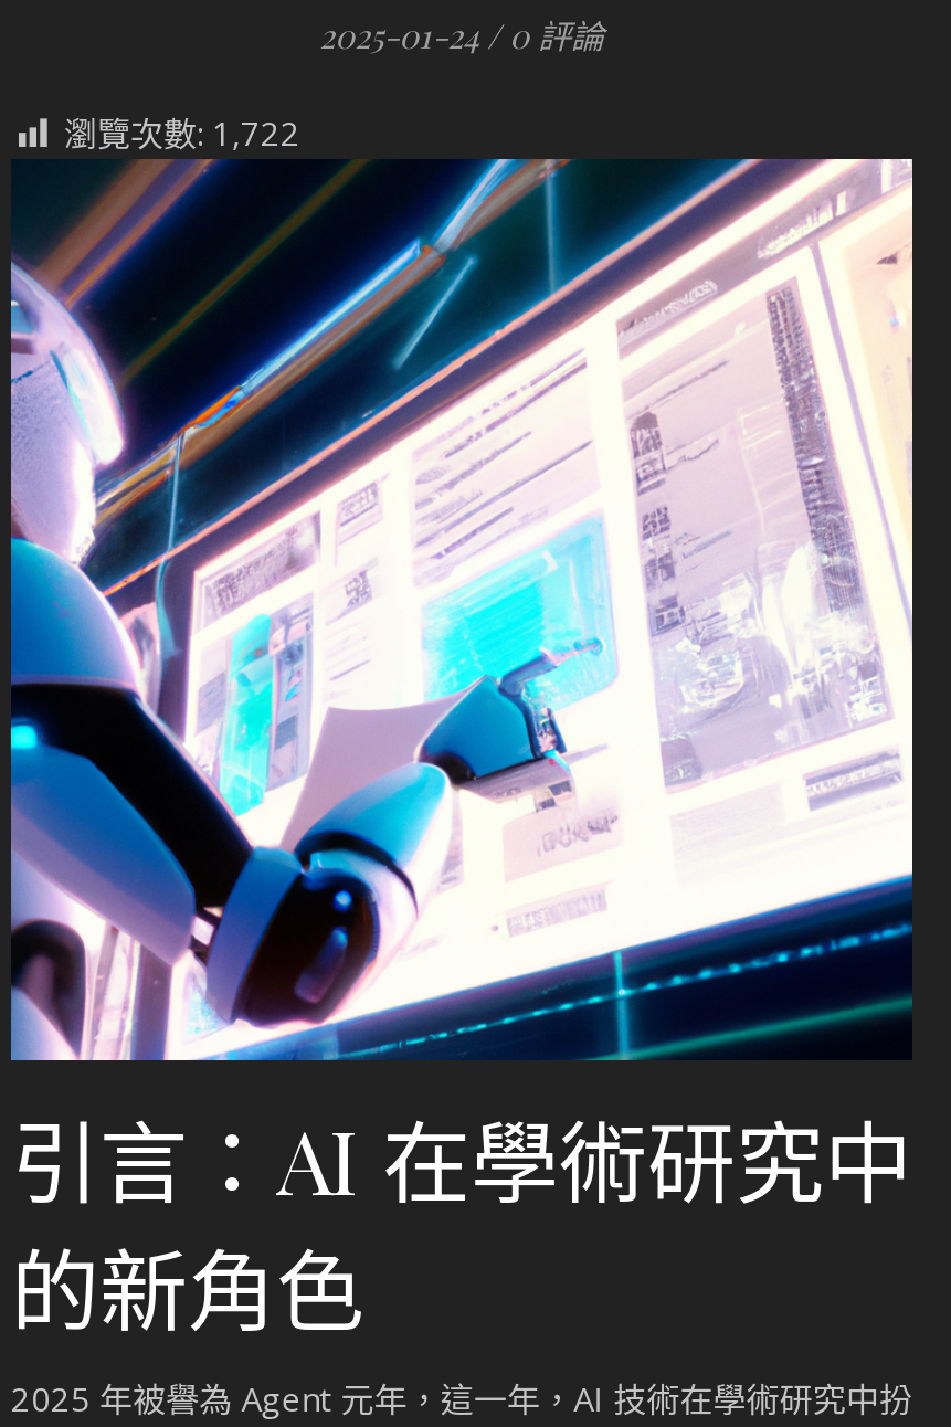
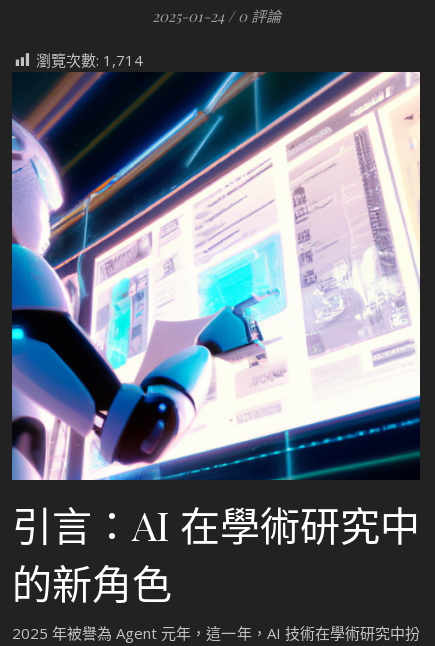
- 瀏覽次數: 1,722
+ 瀏覽次數: 1,714
